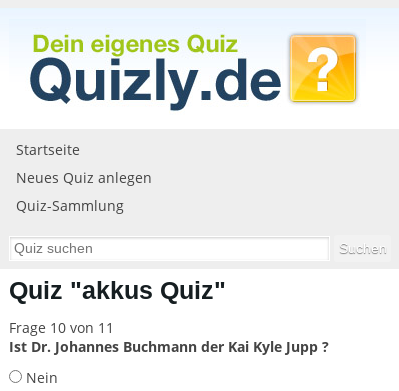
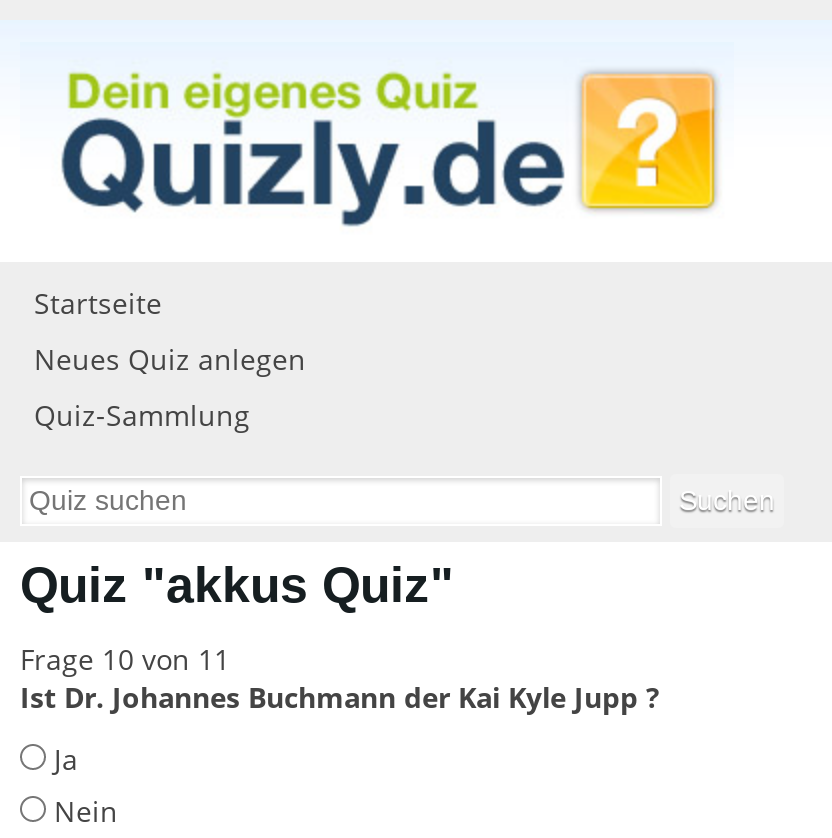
+ Ja
